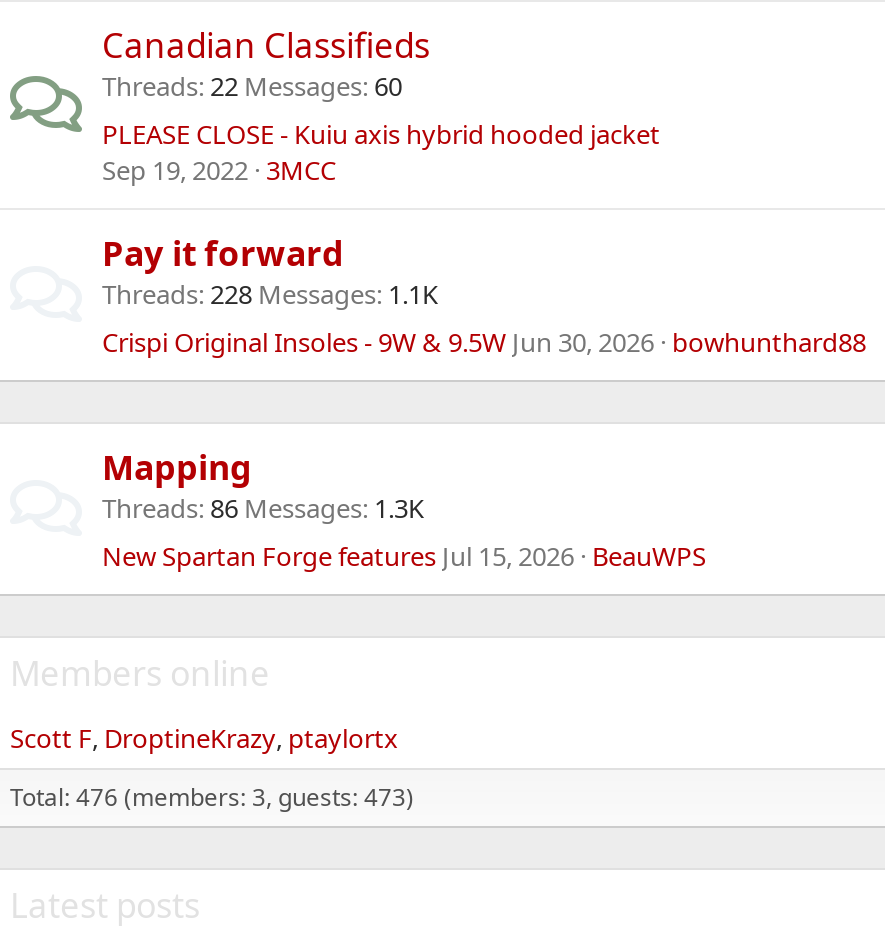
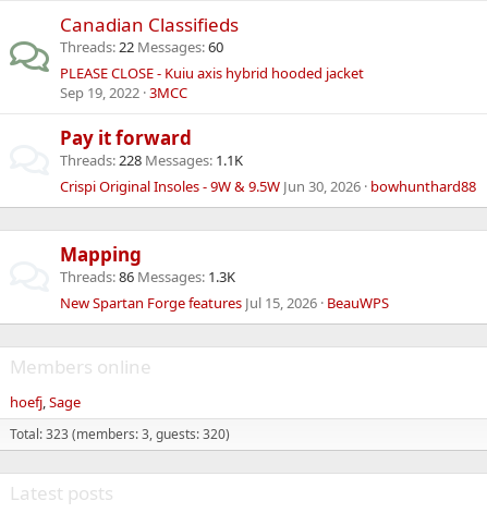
- Scott F DroptineKrazy ptaylortx
+ hoefj Sage

- Total: 476 (members: 3, guests: 473)
+ Total: 323 (members: 3, guests: 320)
